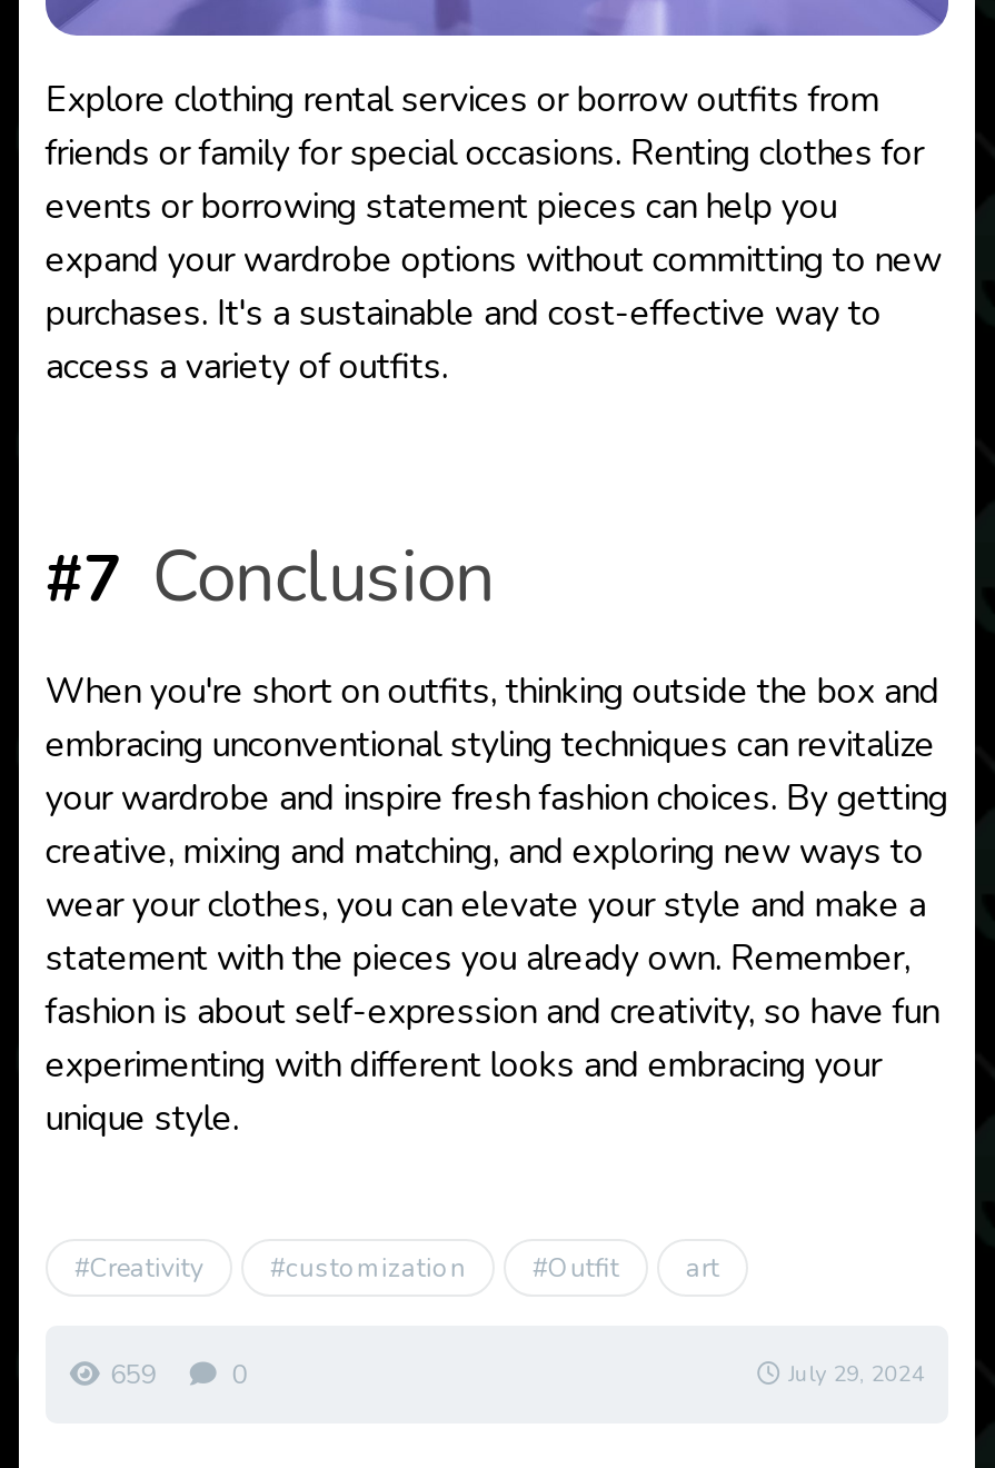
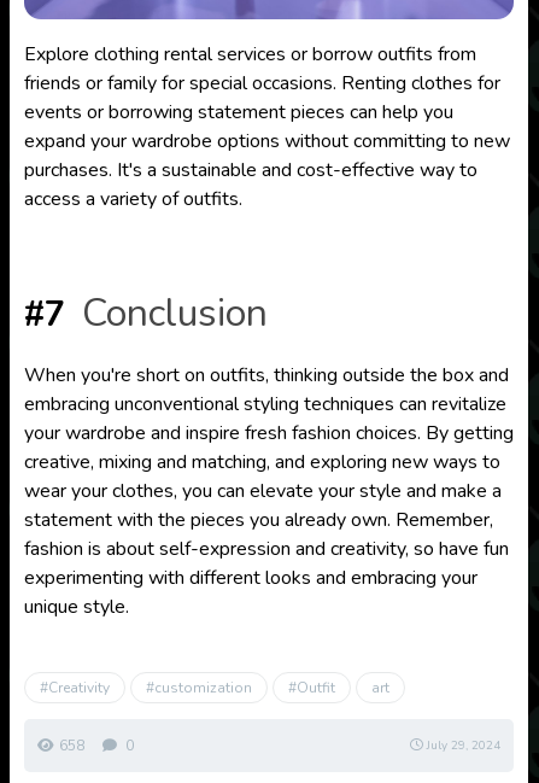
- 659 0
+ 658 0
